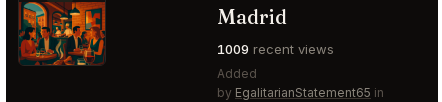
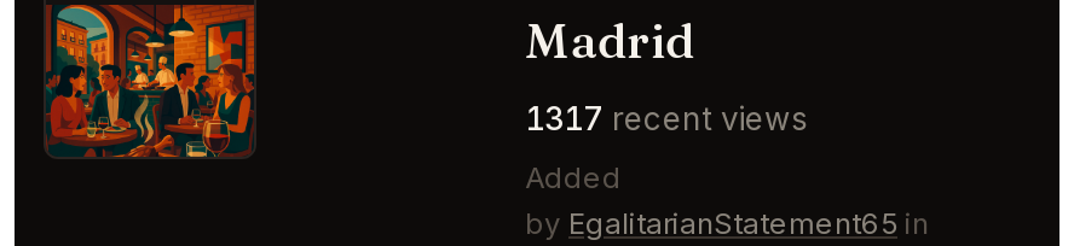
- 1009 recent views
+ 1317 recent views
